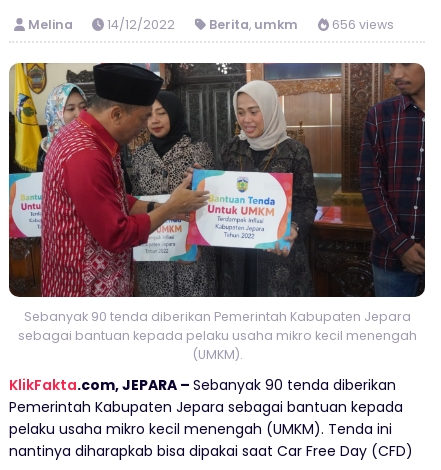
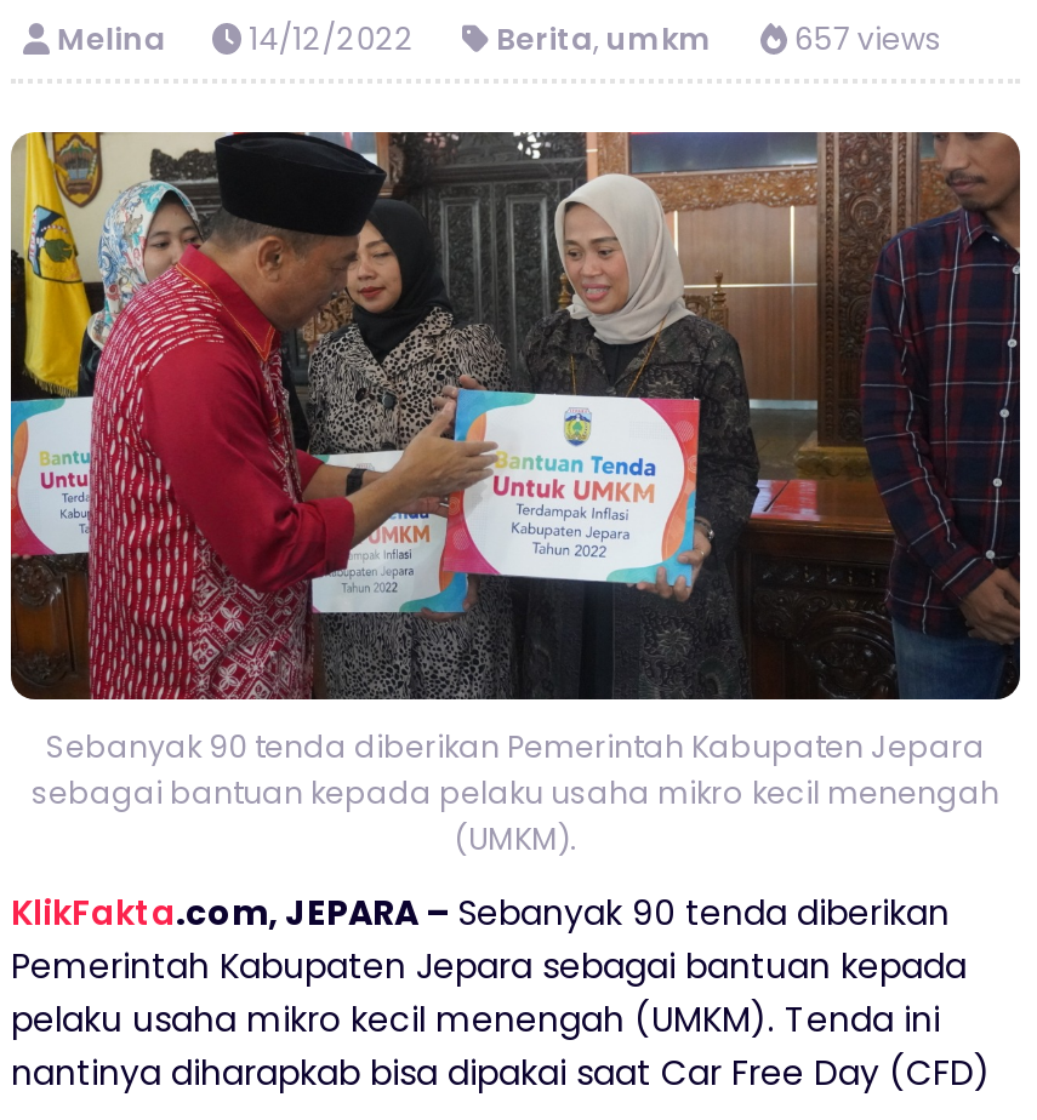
- Melina 14/12/2022 Berita, umkm 656 views
+ Melina 14/12/2022 Berita, umkm 657 views
